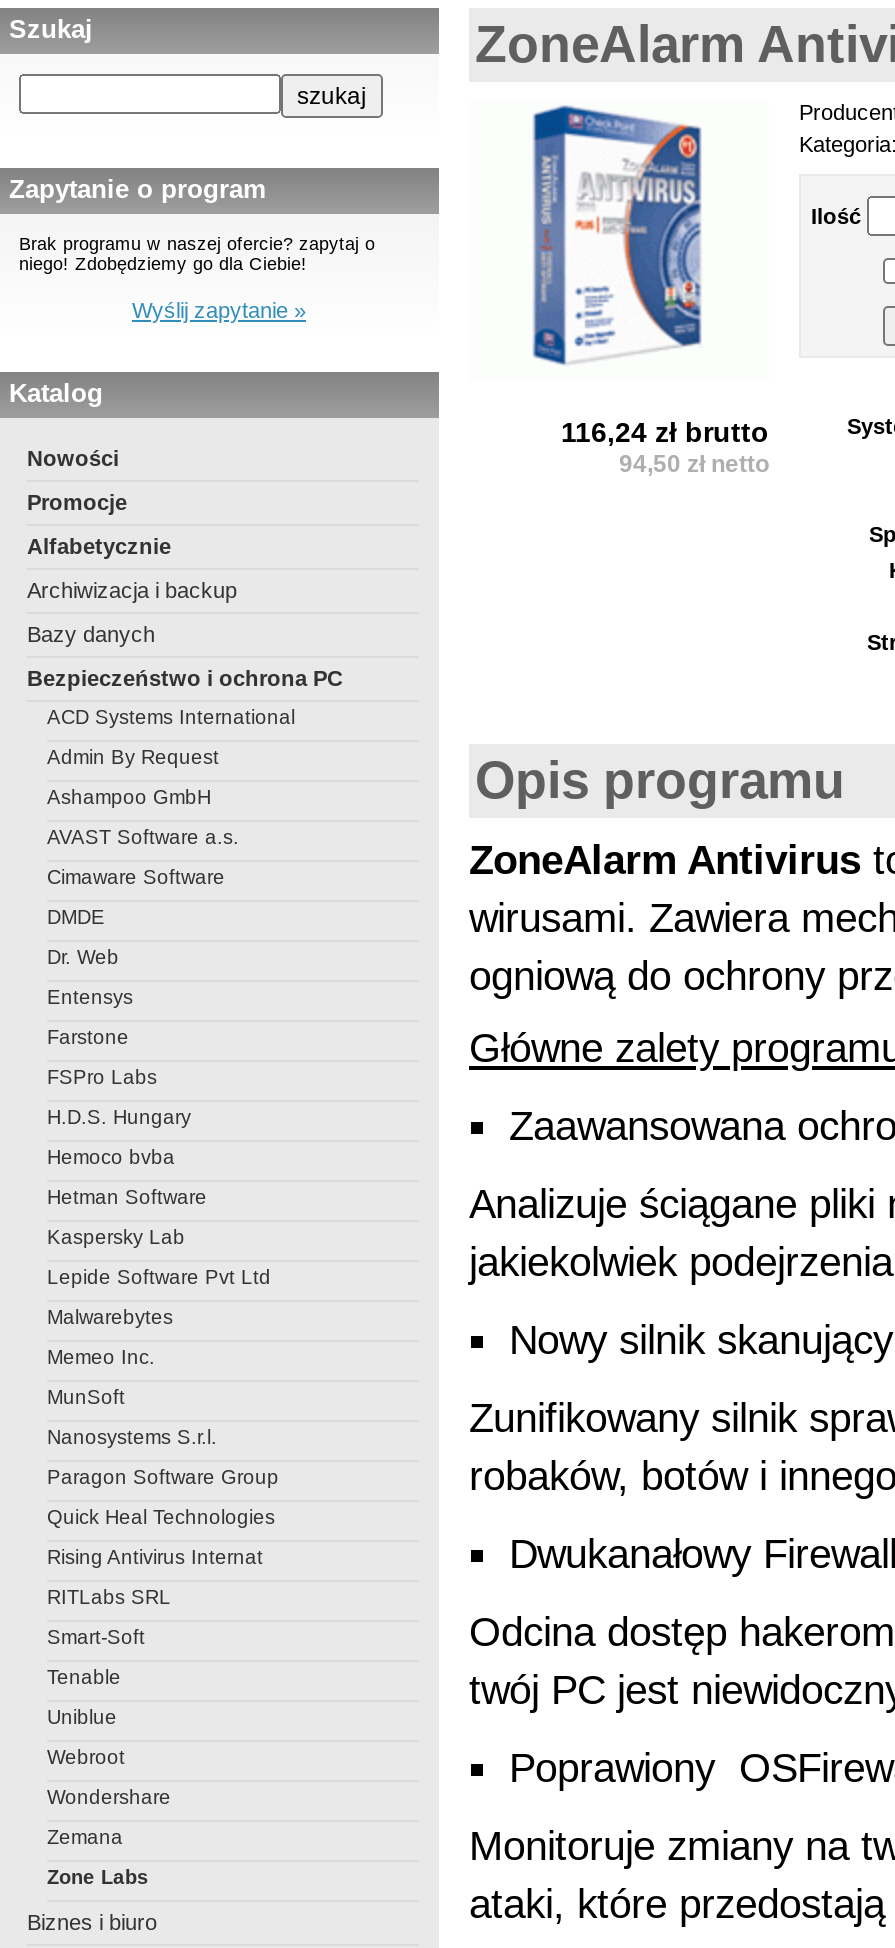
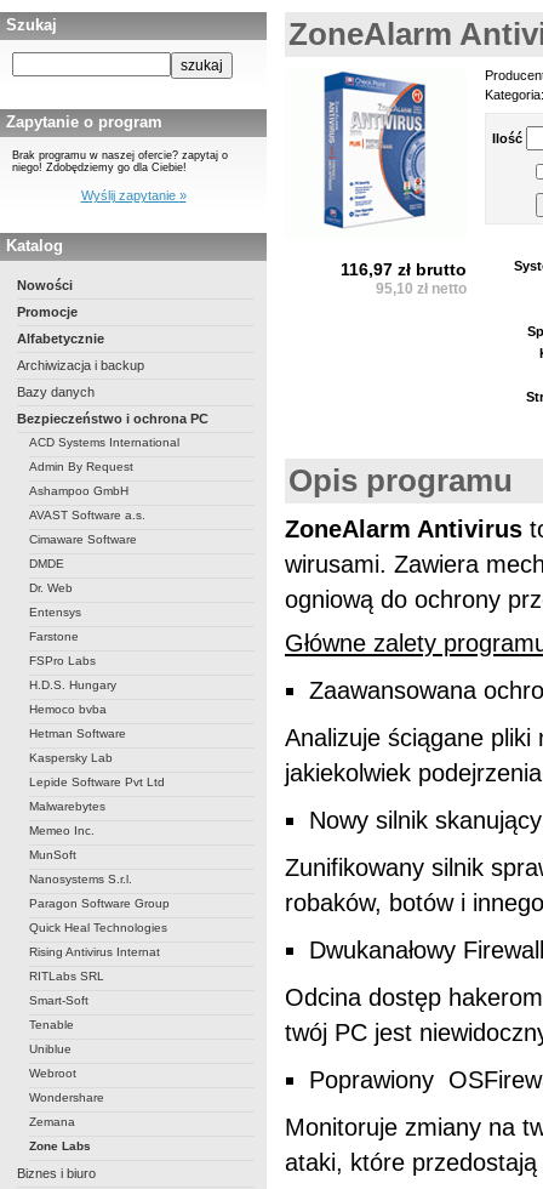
- 116,24 zł brutto
+ 116,97 zł brutto

- 94,50 zł netto
+ 95,10 zł netto
